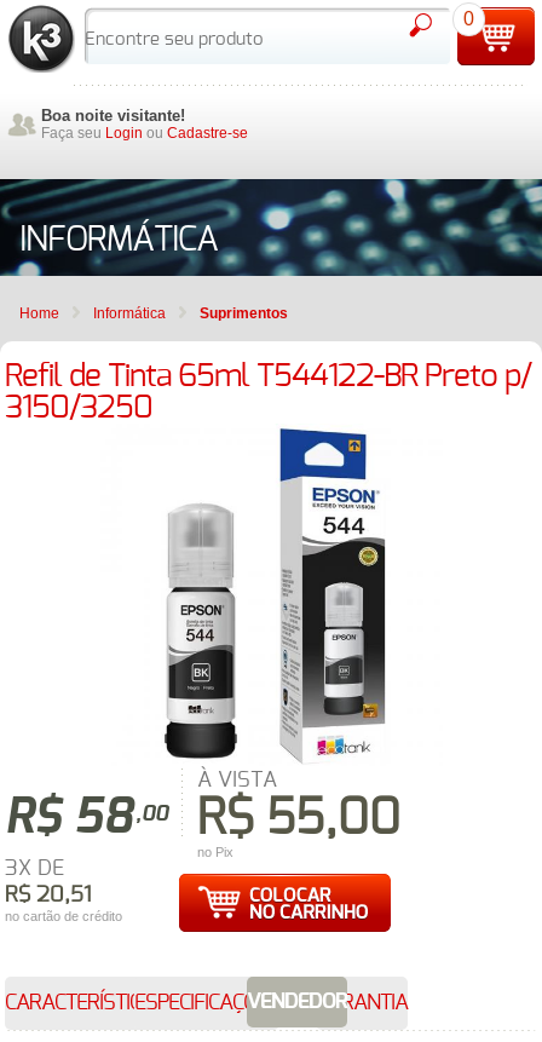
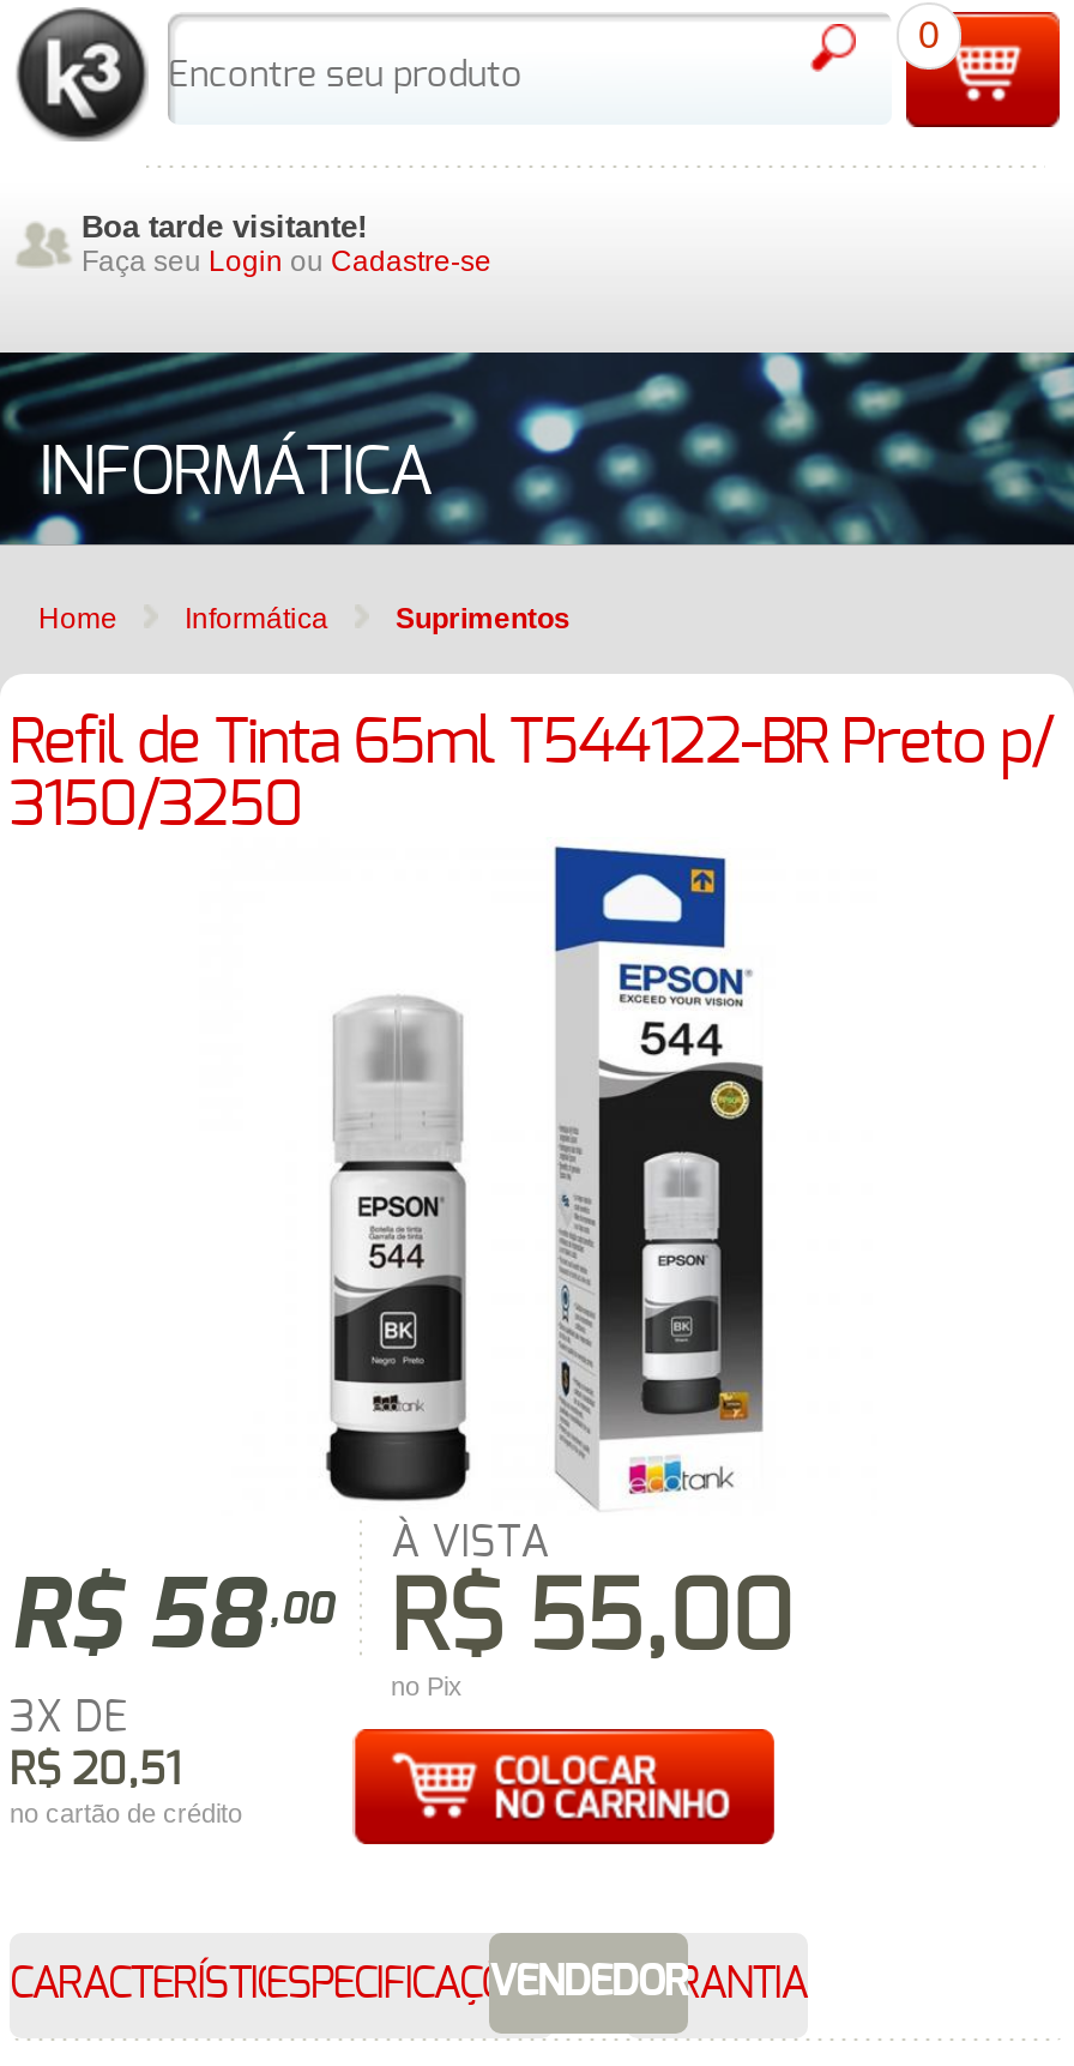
- Boa noite visitante!
+ Boa tarde visitante!
